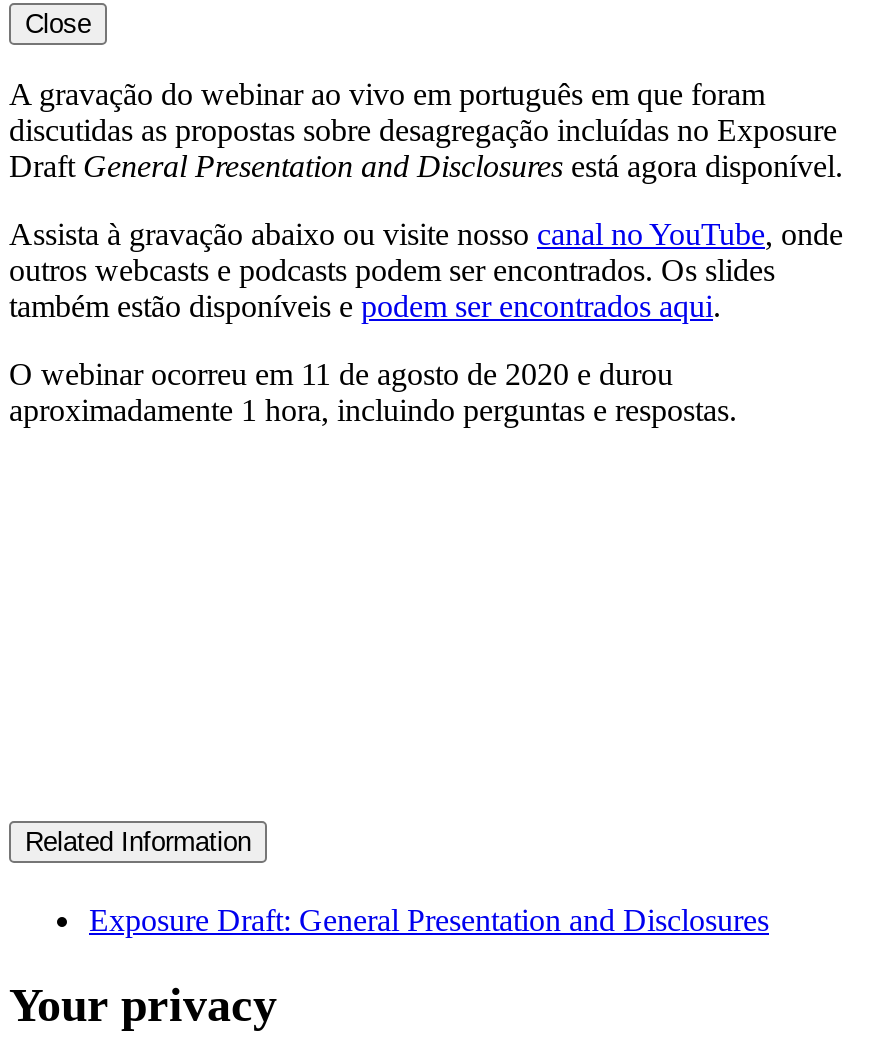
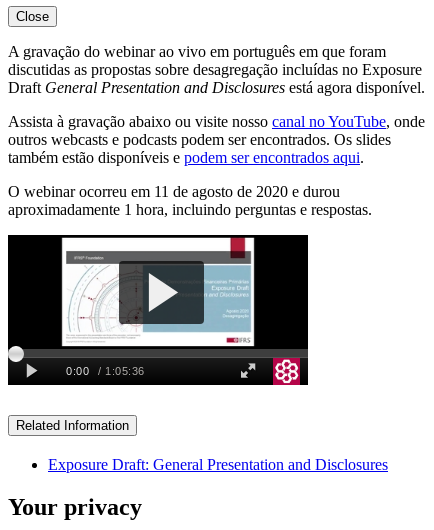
+ [image]
